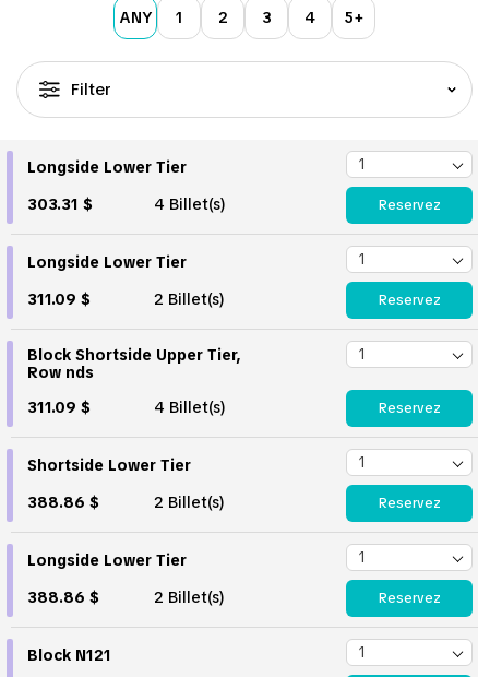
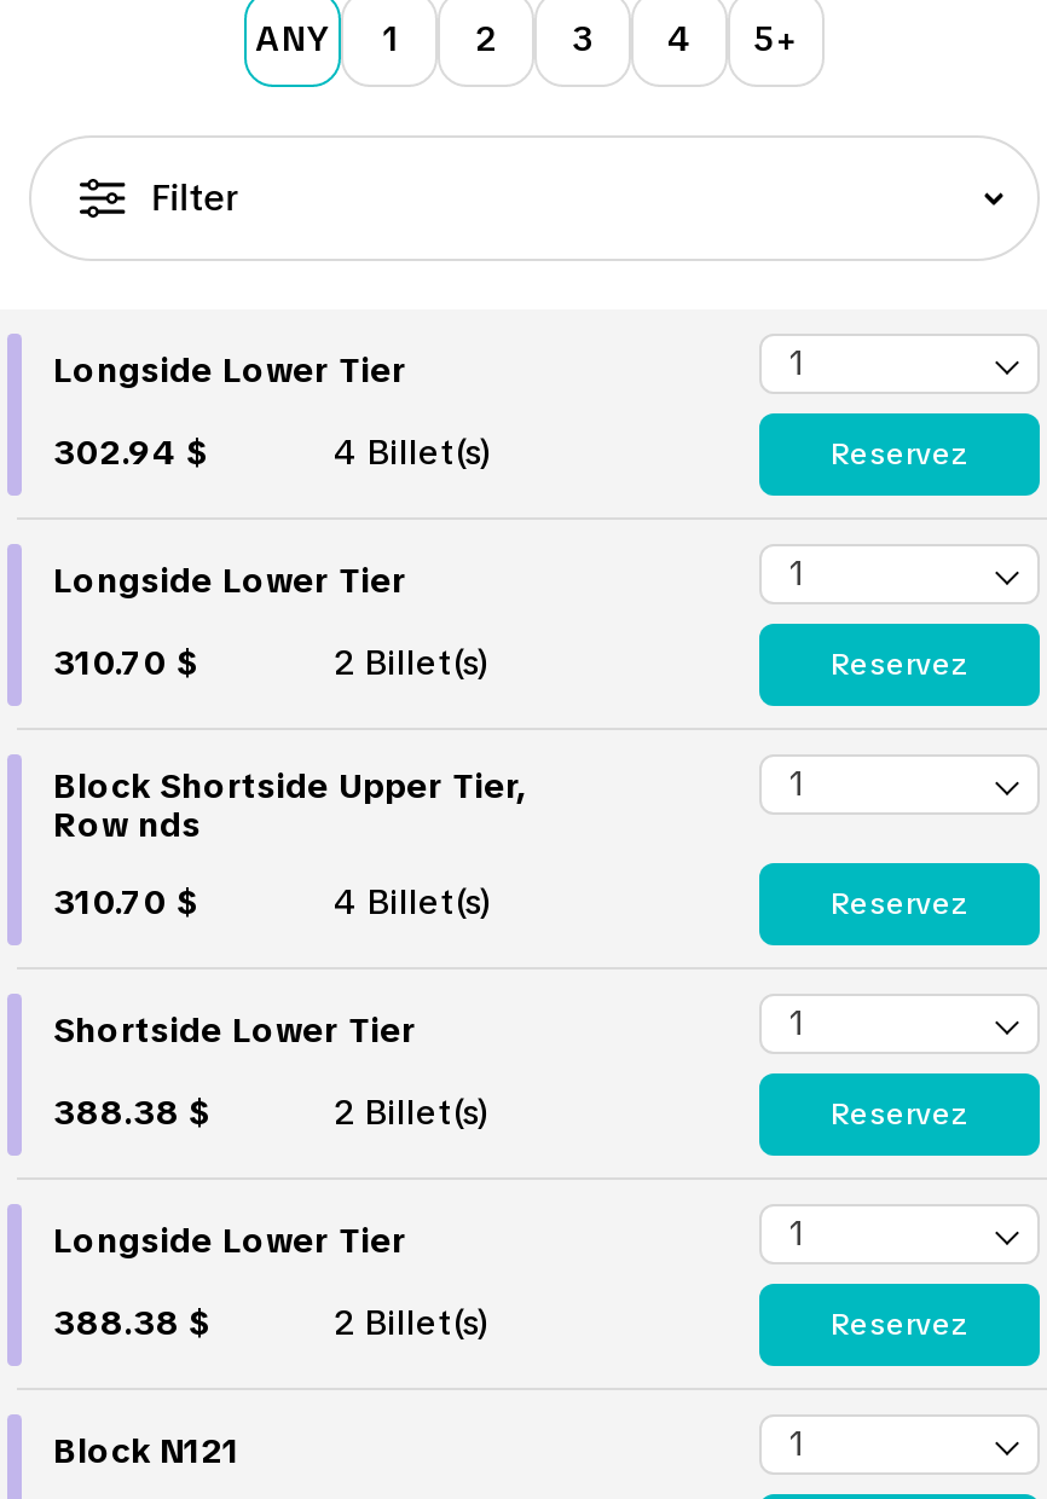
- 303.31 $
+ 302.94 $

- 311.09 $
+ 310.70 $

- 311.09 $
+ 310.70 $

- 388.86 $
+ 388.38 $

- 388.86 $
+ 388.38 $
